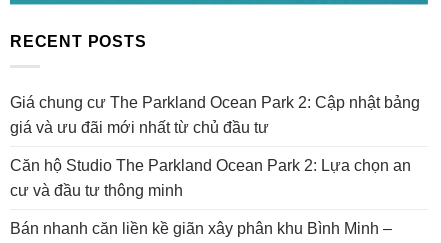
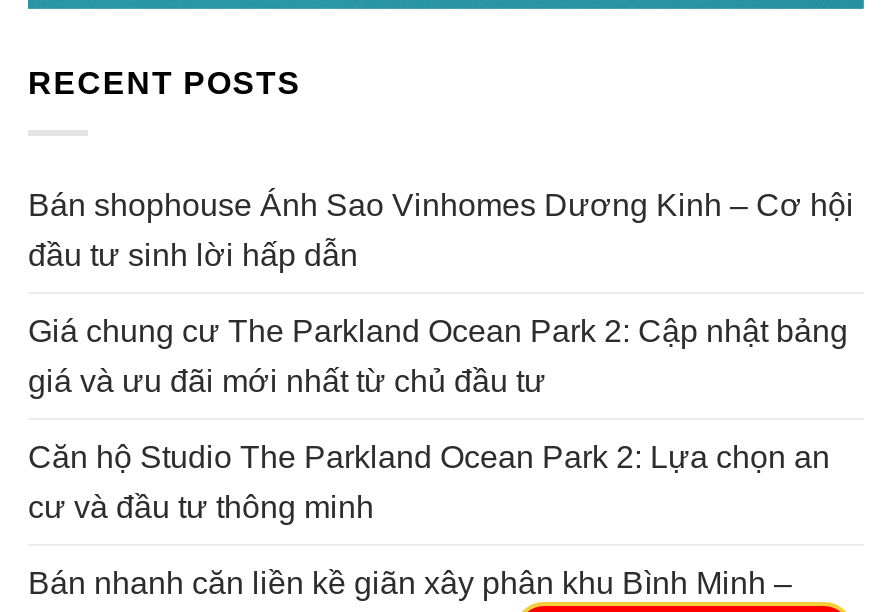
+ Bán shophouse Ánh Sao Vinhomes Dương Kinh – Cơ hội
+ đầu tư sinh lời hấp dẫn
